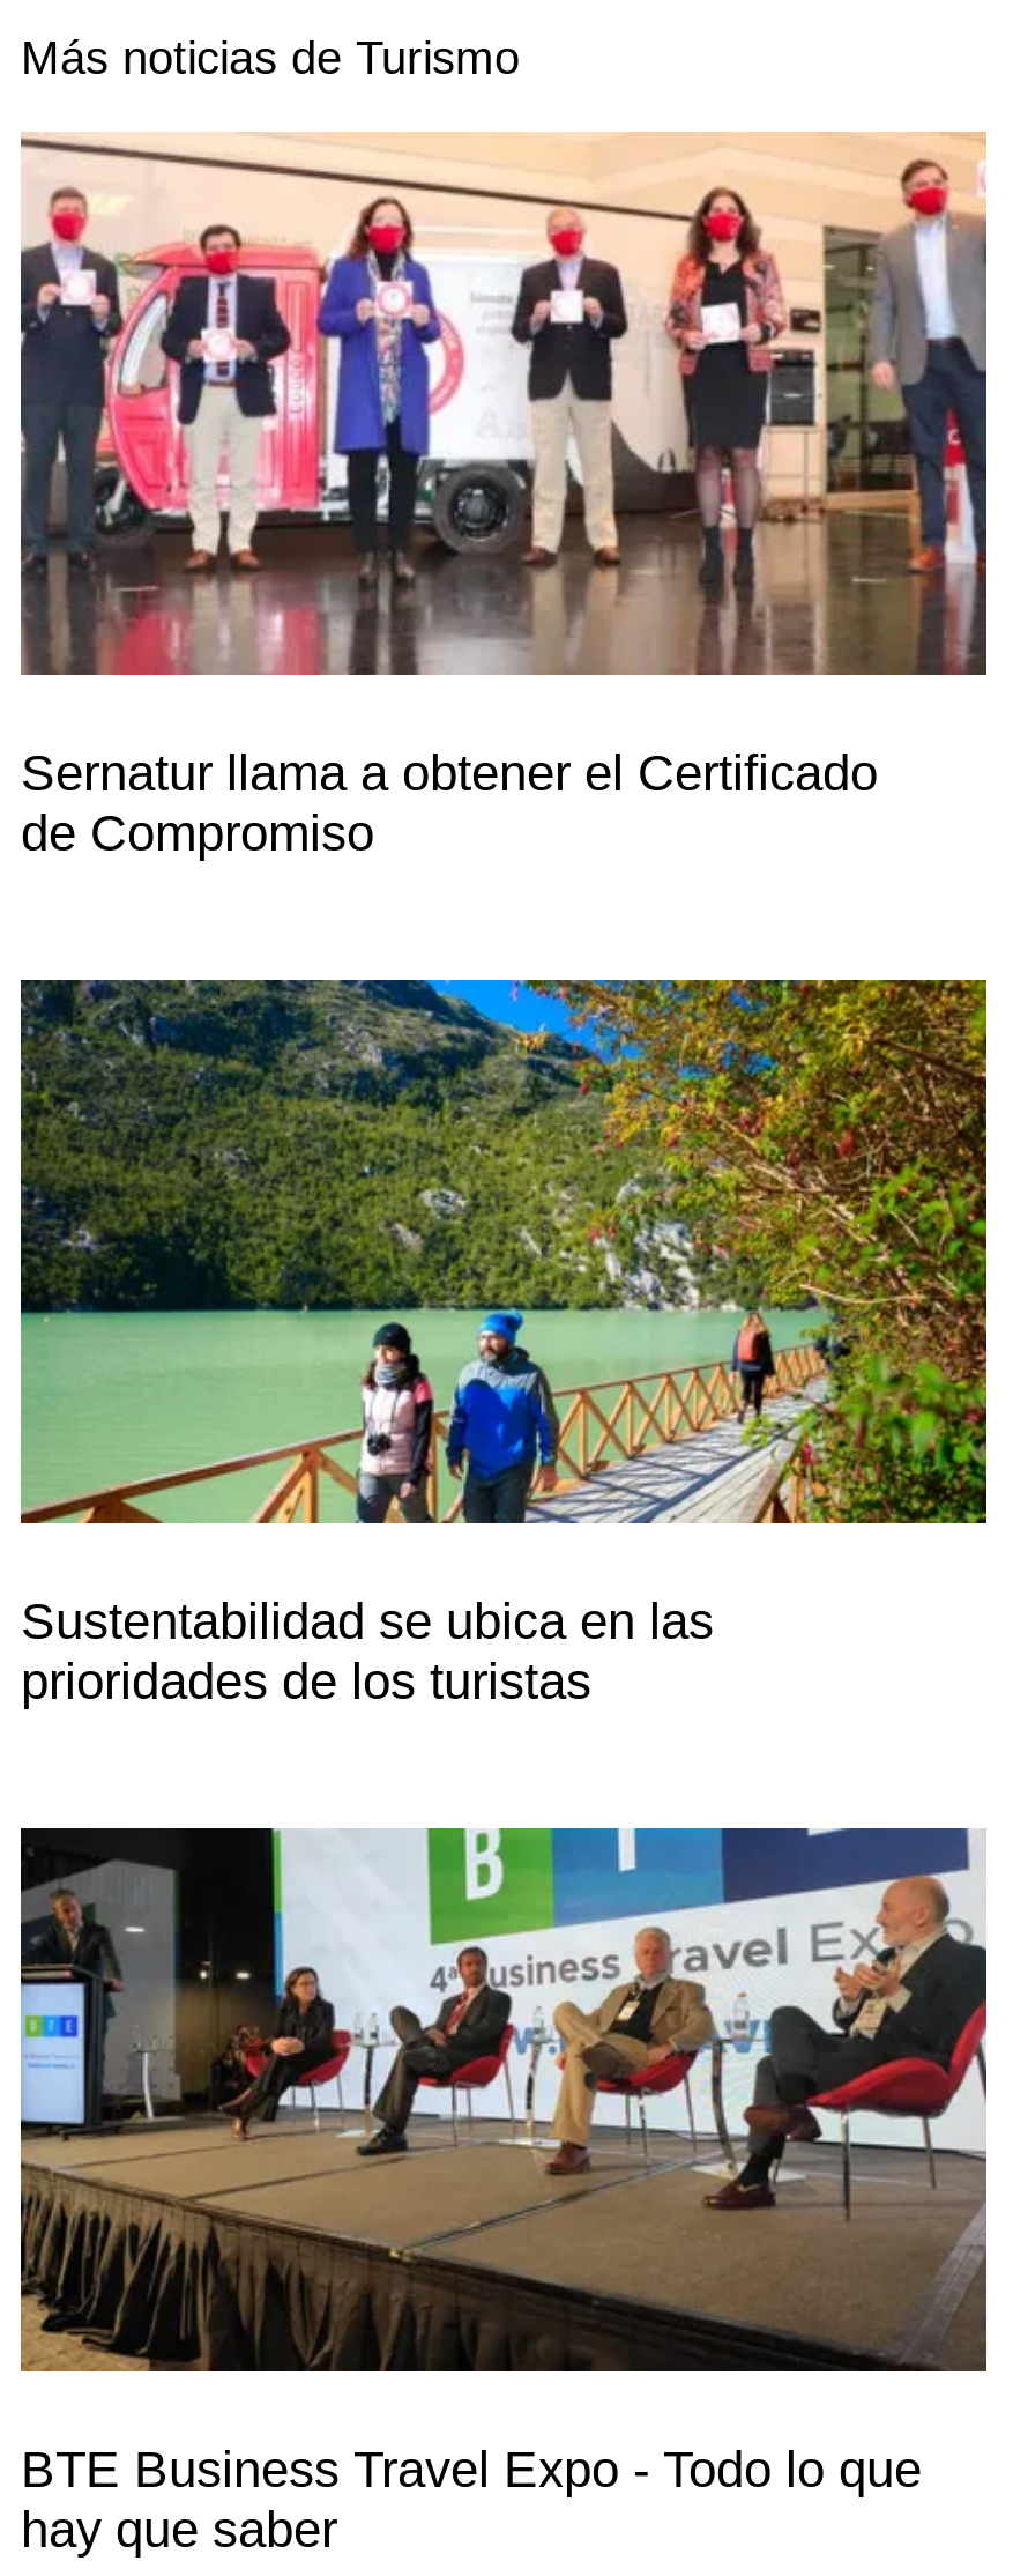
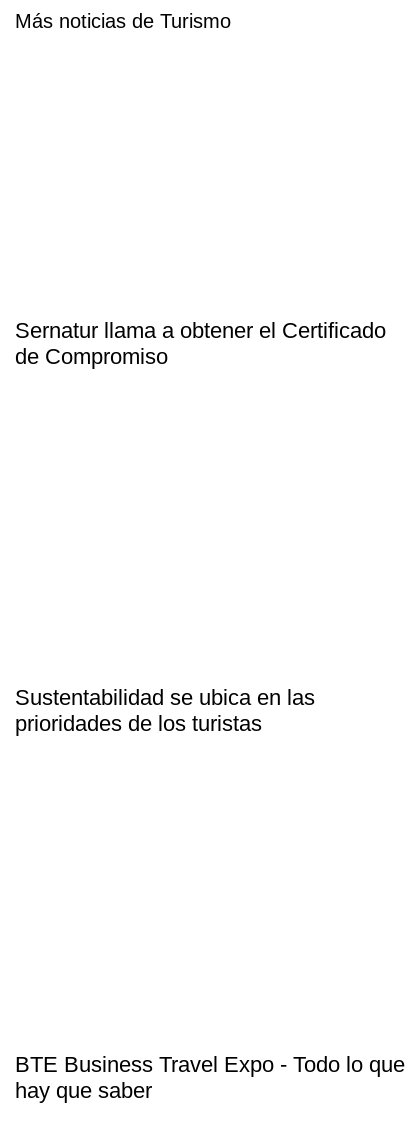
- [image]

- [image]

- [image]
